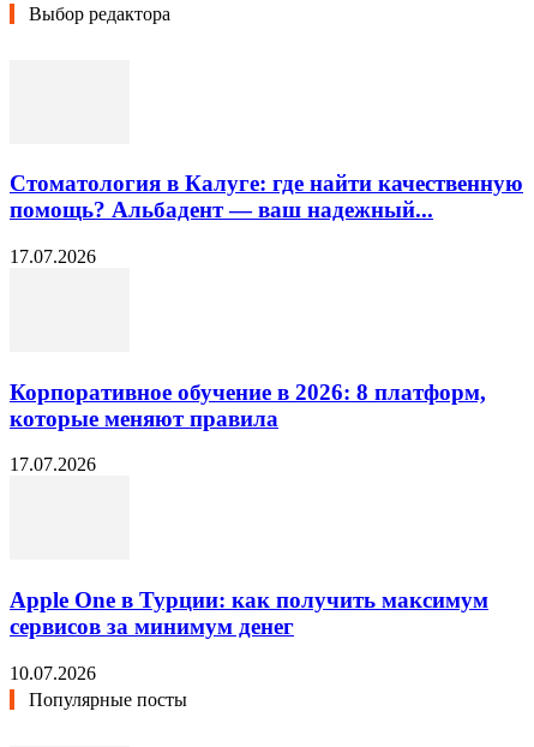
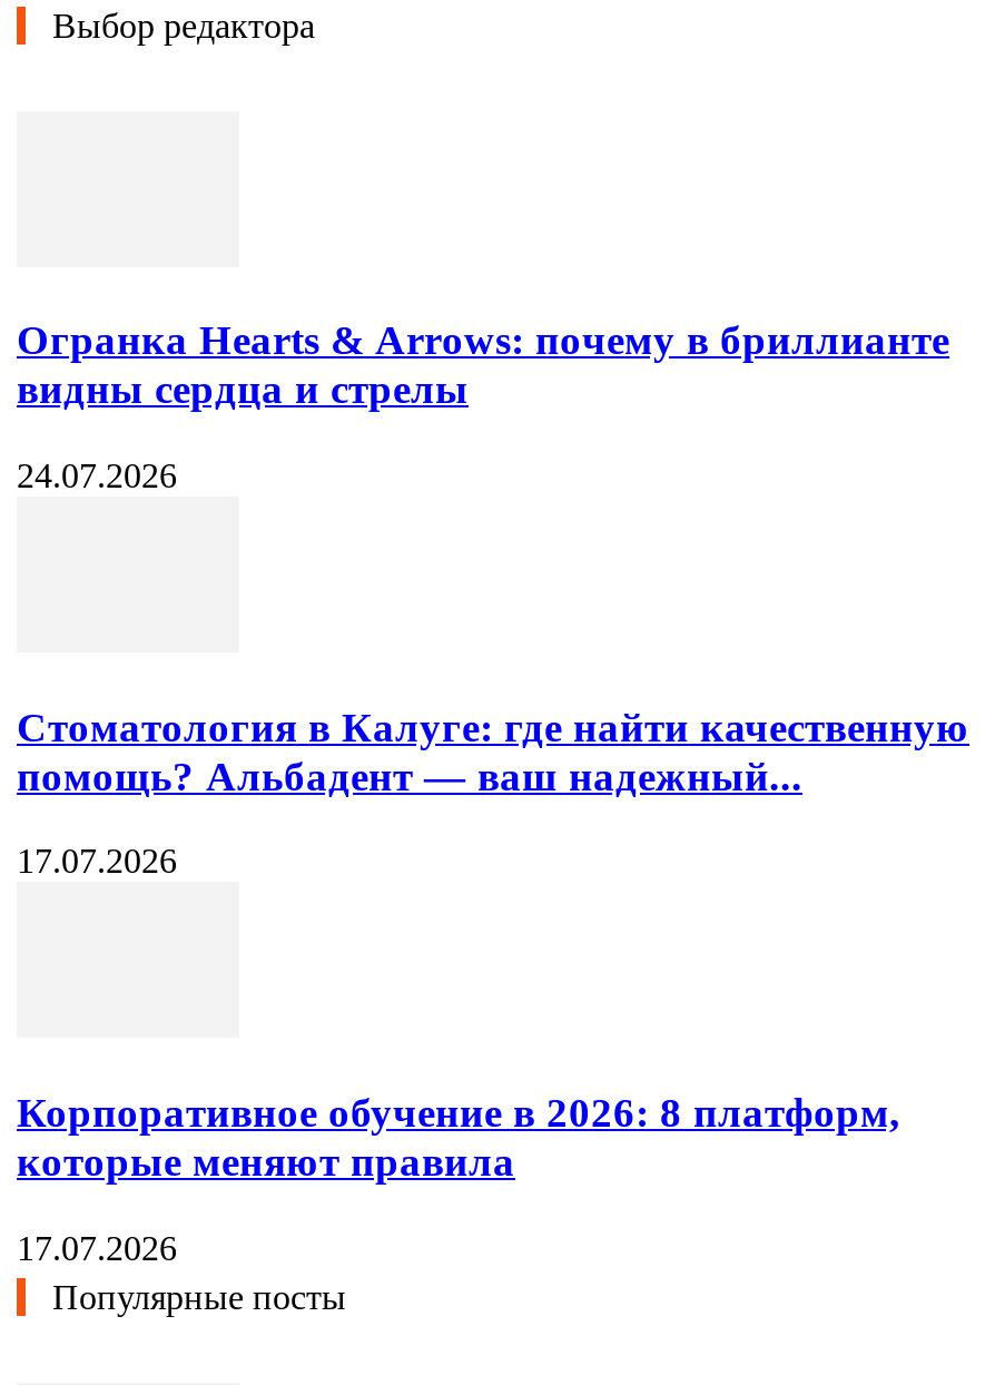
+ Огранка Hearts & Arrows: почему в бриллианте
+ видны сердца и стрелы
+ 24.07.2026

moved down: Стоматология в Калуге: где найти качественную | помощь? Альбадент — ваш надежный... | 17.07.2026 | Корпоративное обучение в 2026: 8 платформ, | которые меняют правила | 17.07.2026

- Apple One в Турции: как получить максимум
- сервисов за минимум денег
- 10.07.2026
